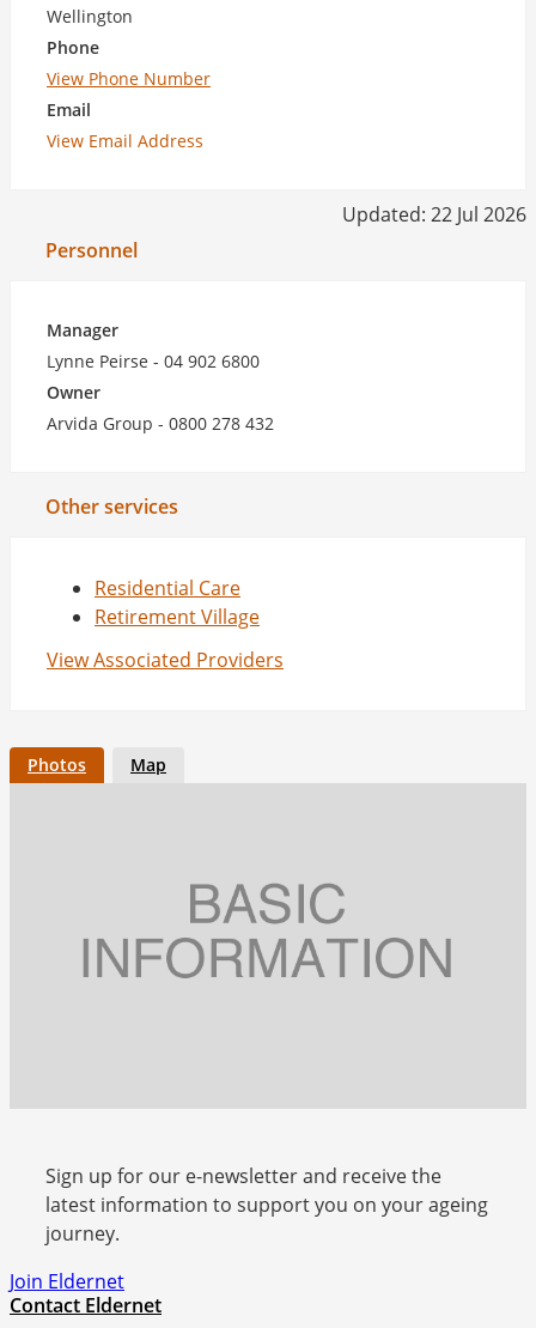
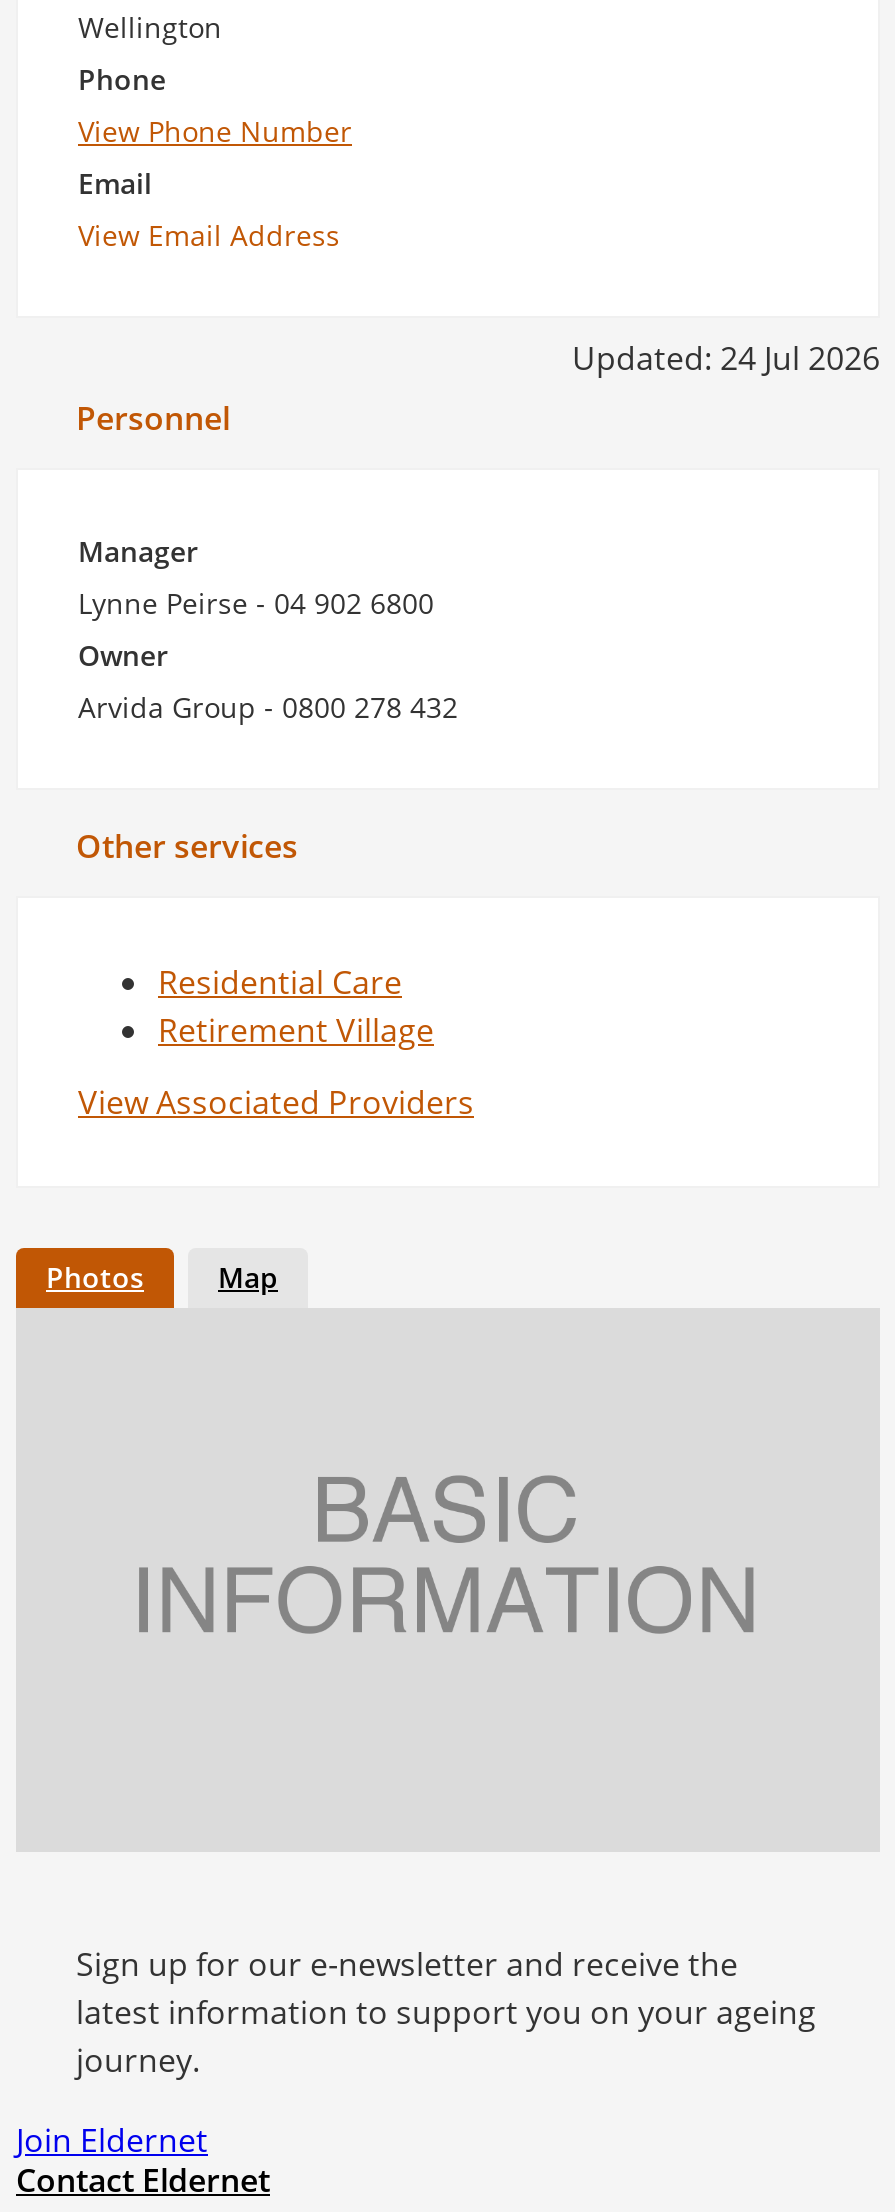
- Updated: 22 Jul 2026
+ Updated: 24 Jul 2026
